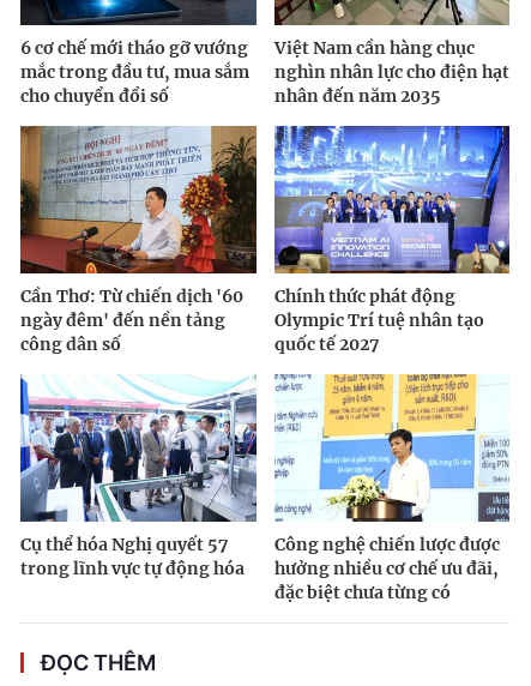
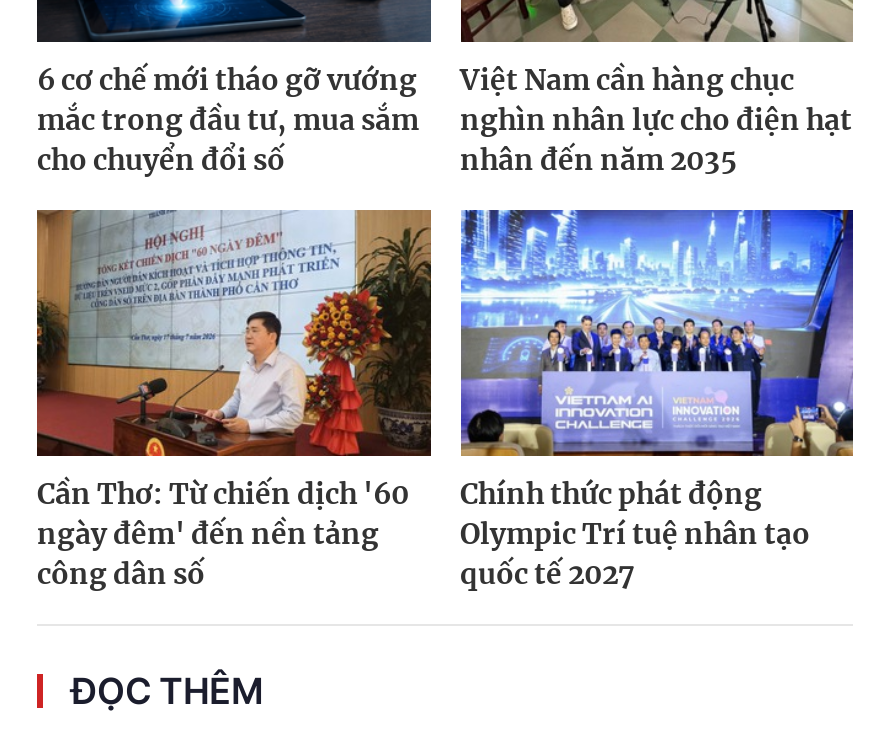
- [image]
- Cụ thể hóa Nghị quyết 57
- trong lĩnh vực tự động hóa

- [image]
- Công nghệ chiến lược được
- hưởng nhiều cơ chế ưu đãi,
- đặc biệt chưa từng có
